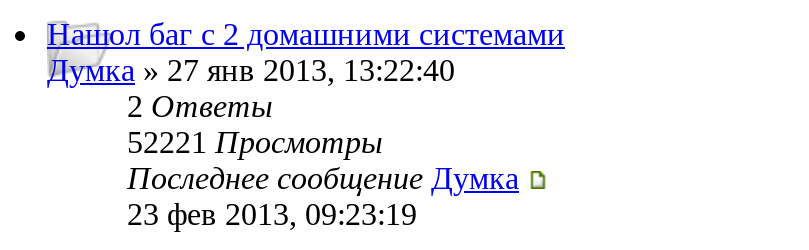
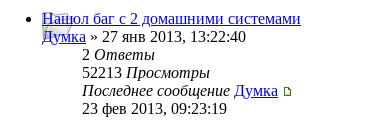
- 52221 Просмотры
+ 52213 Просмотры
